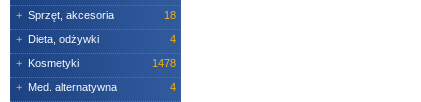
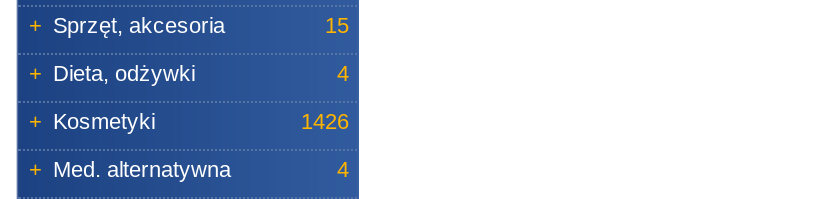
- 18
+ 15

- 1478
+ 1426
